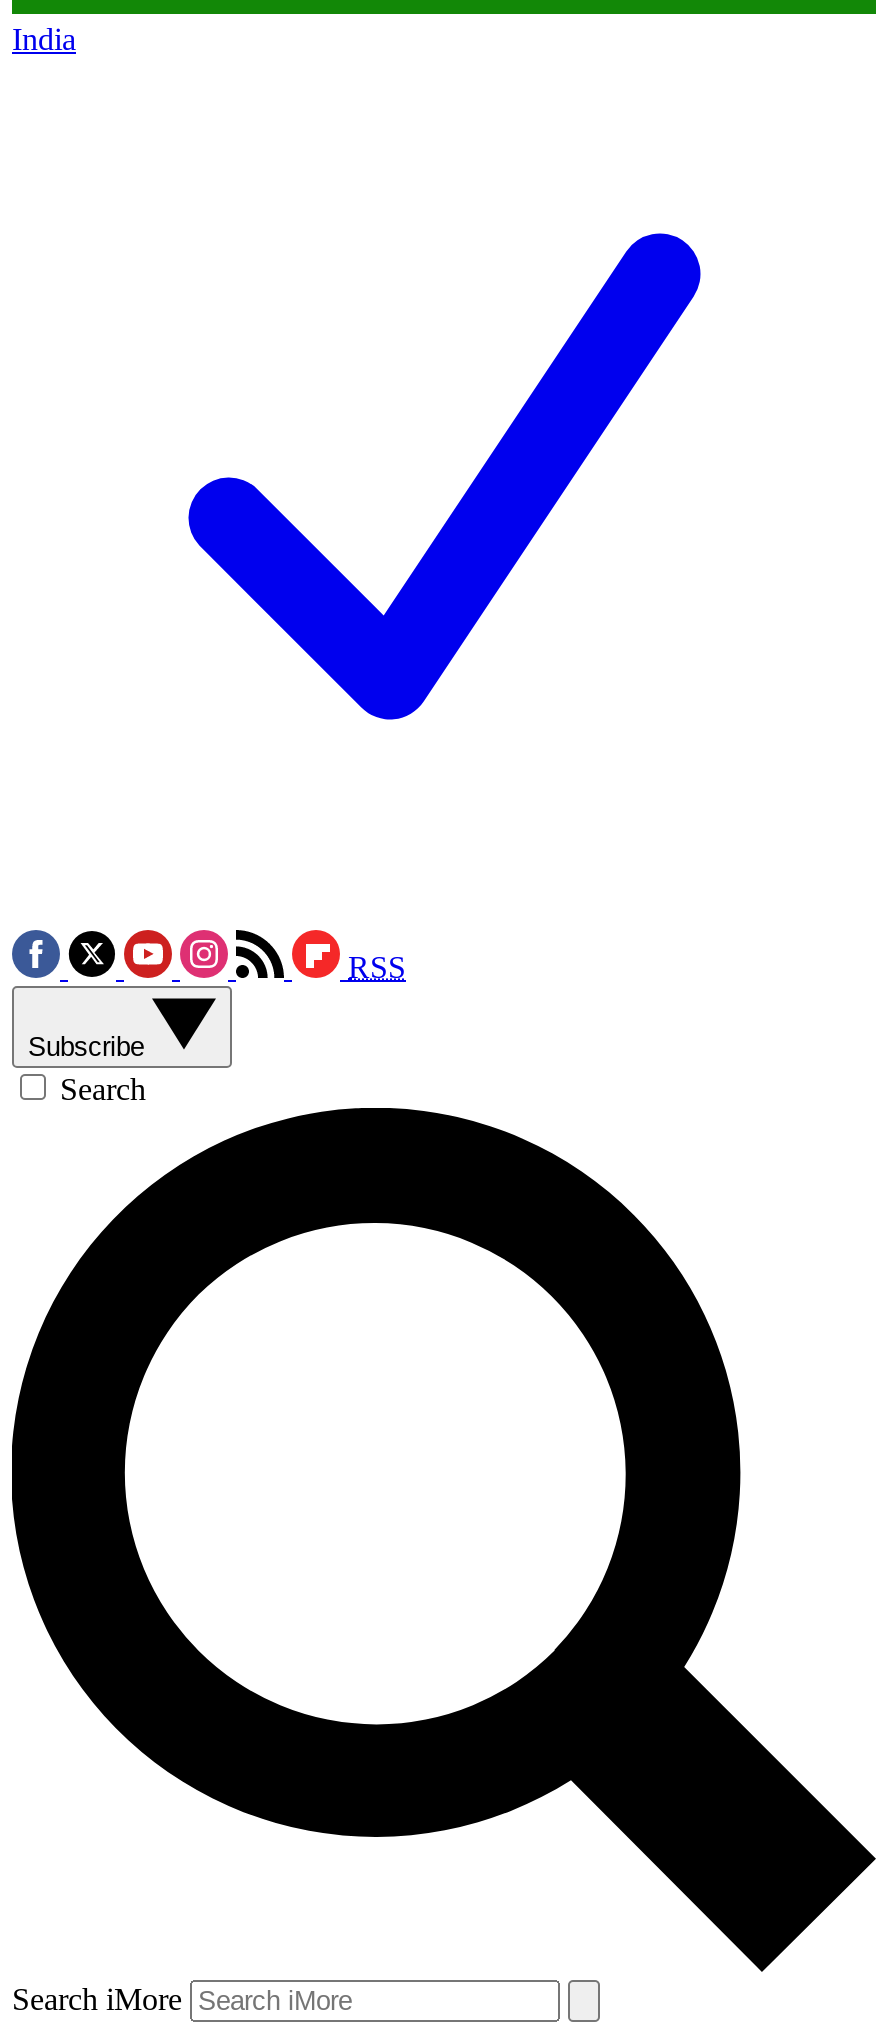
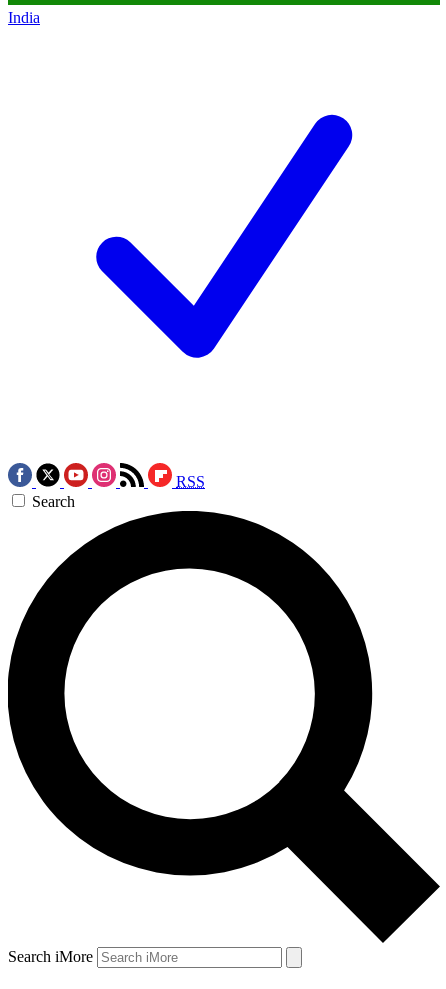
- Subscribe
